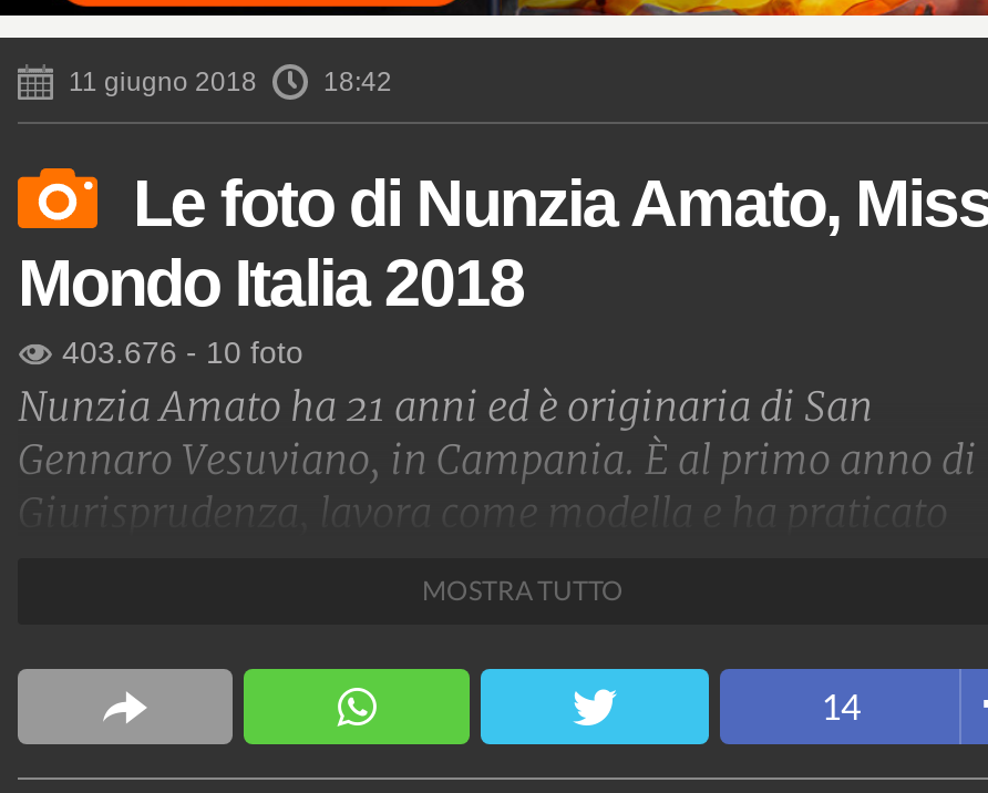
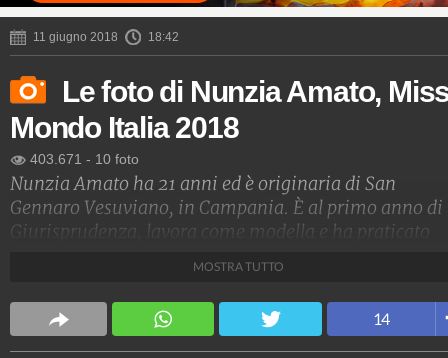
- 403.676 - 10 foto
+ 403.671 - 10 foto
